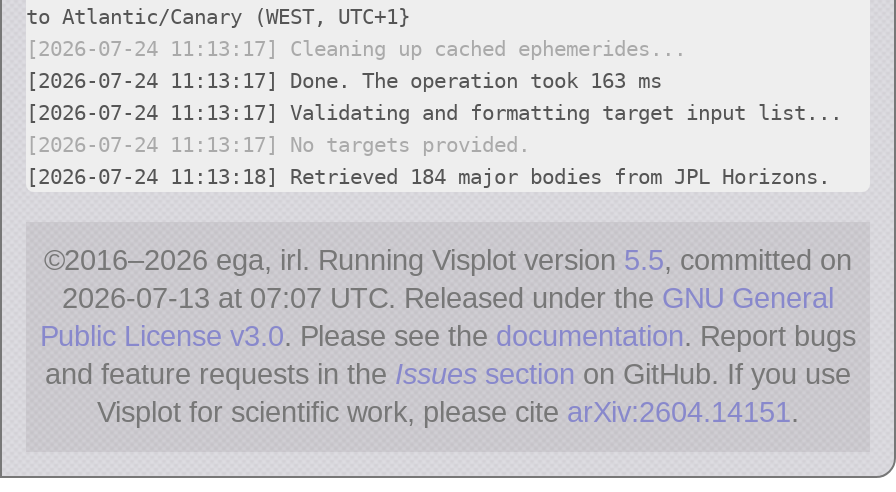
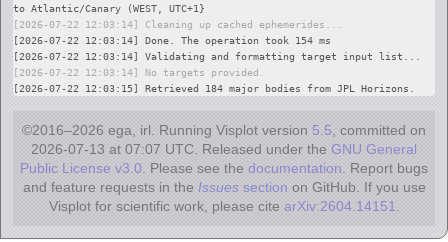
- [2026-07-24 11:13:17] Cleaning up cached ephemerides...
+ [2026-07-22 12:03:14] Cleaning up cached ephemerides...

- [2026-07-24 11:13:17] Done. The operation took 163 ms
+ [2026-07-22 12:03:14] Done. The operation took 154 ms

- [2026-07-24 11:13:17] Validating and formatting target input list...
+ [2026-07-22 12:03:14] Validating and formatting target input list...

- [2026-07-24 11:13:17] No targets provided.
+ [2026-07-22 12:03:14] No targets provided.

- [2026-07-24 11:13:18] Retrieved 184 major bodies from JPL Horizons.
+ [2026-07-22 12:03:15] Retrieved 184 major bodies from JPL Horizons.
